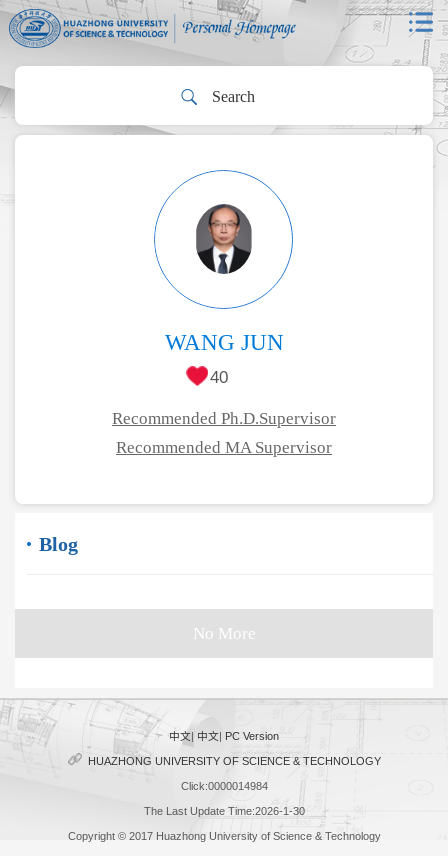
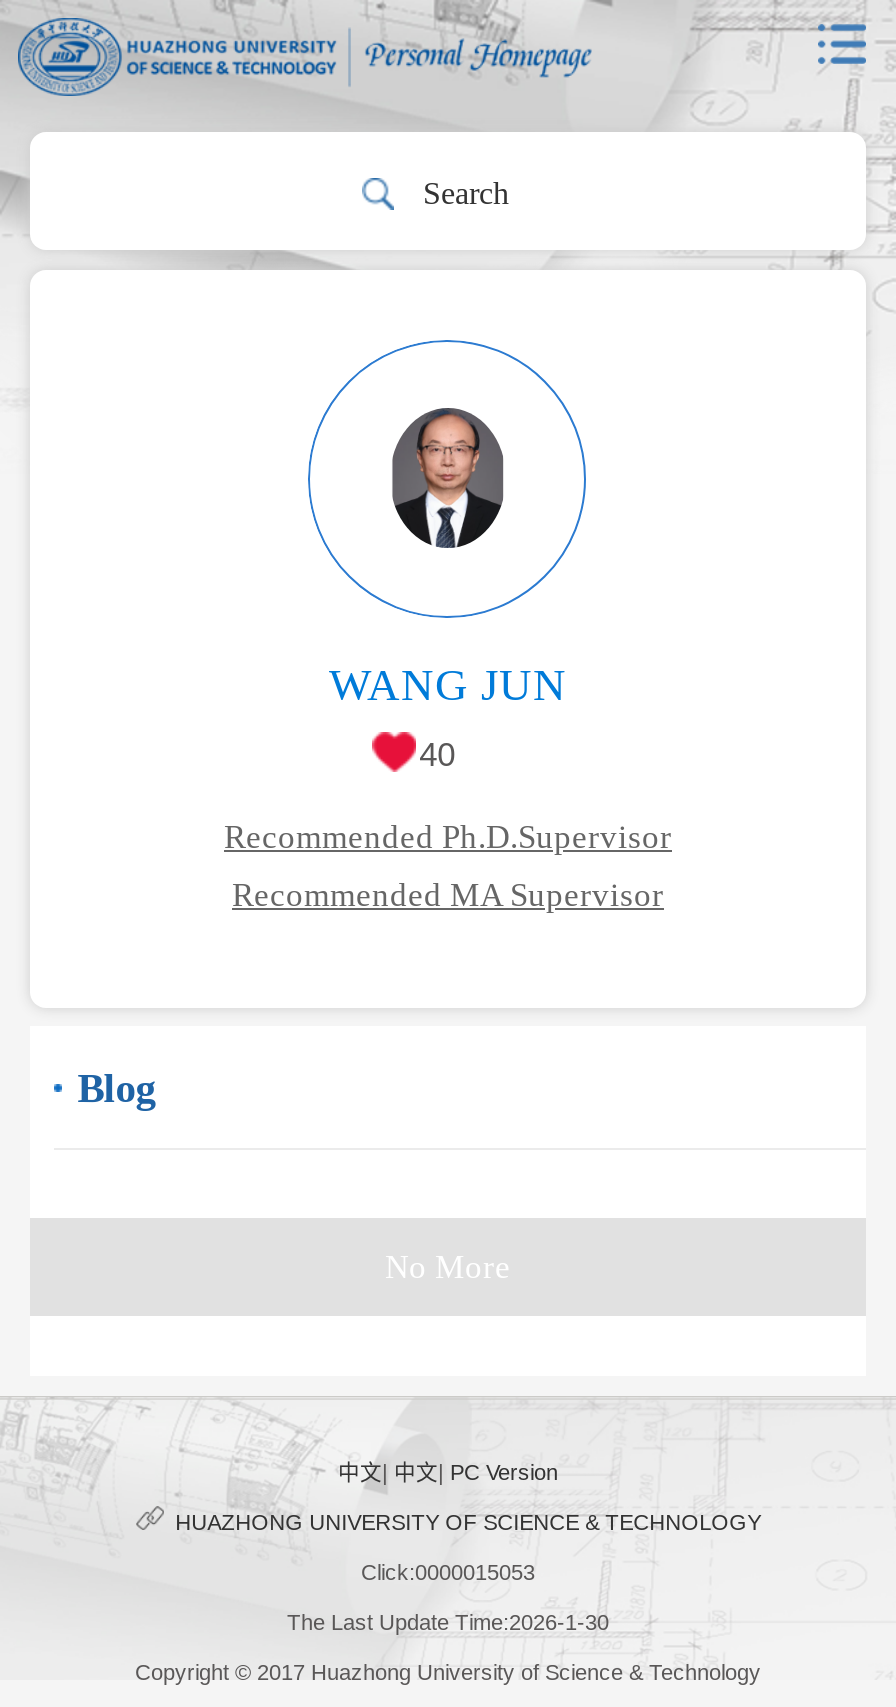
- Click:0000014984
+ Click:0000015053
